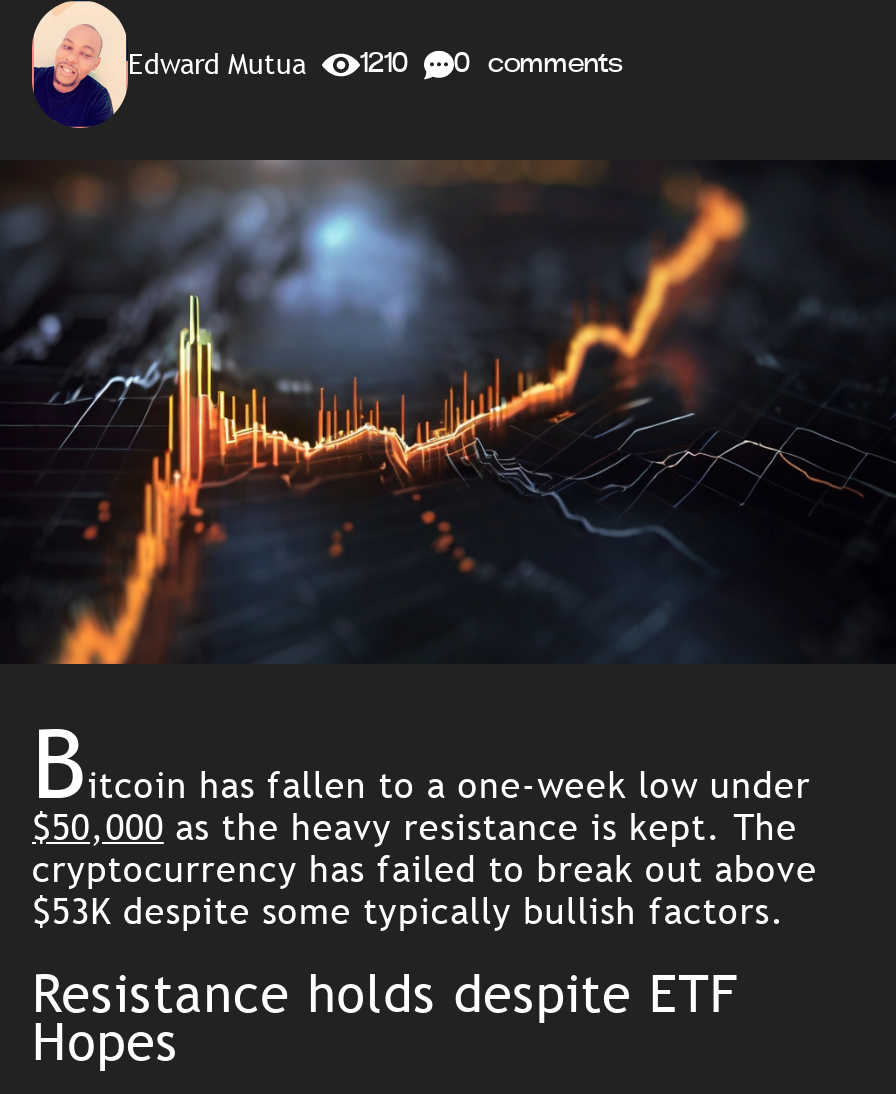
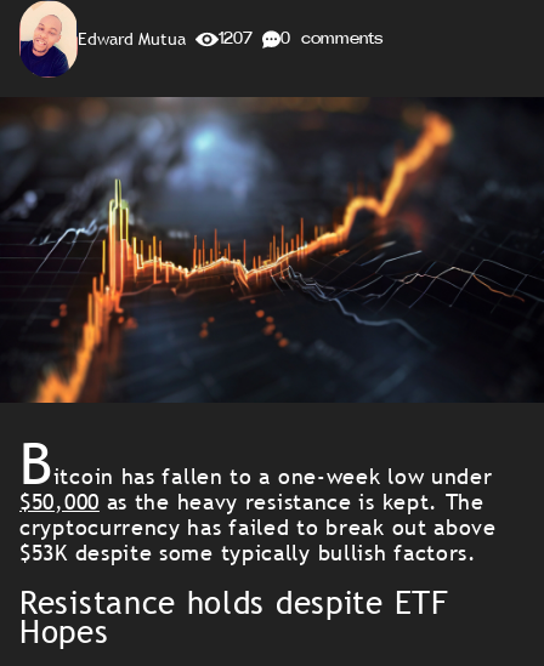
- Edward Mutua 1210 0 comments
+ Edward Mutua 1207 0 comments
